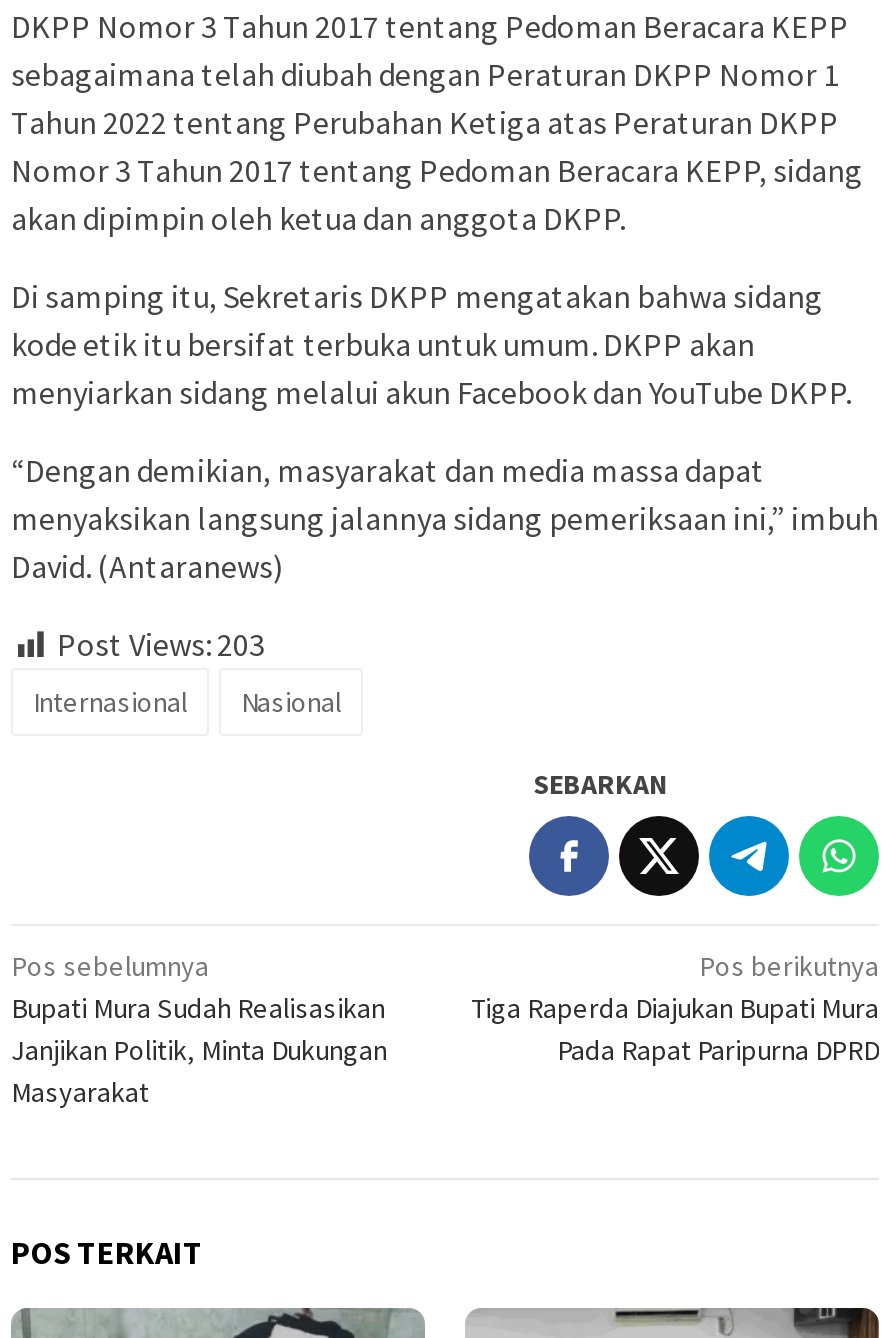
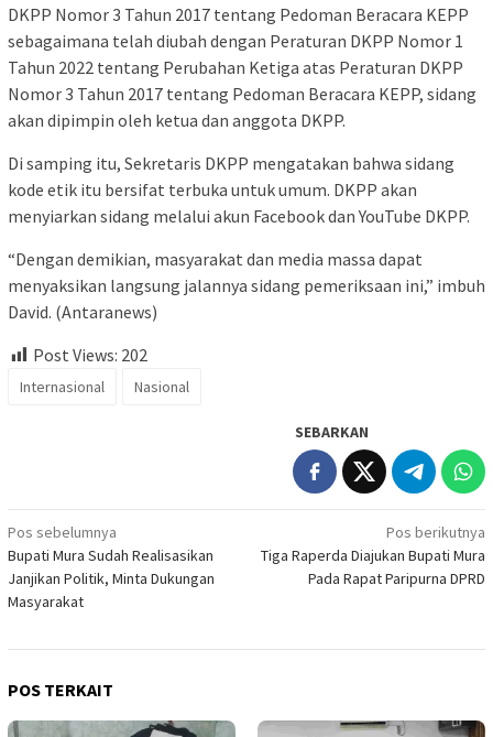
- Post Views: 203
+ Post Views: 202
